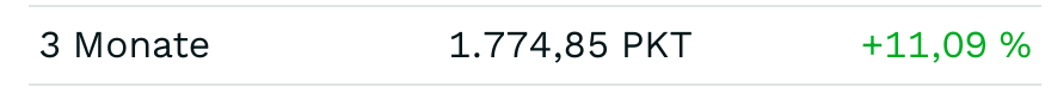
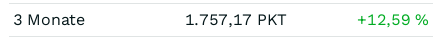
- 1.774,85 PKT
+ 1.757,17 PKT

- +11,09%
+ +12,59%
